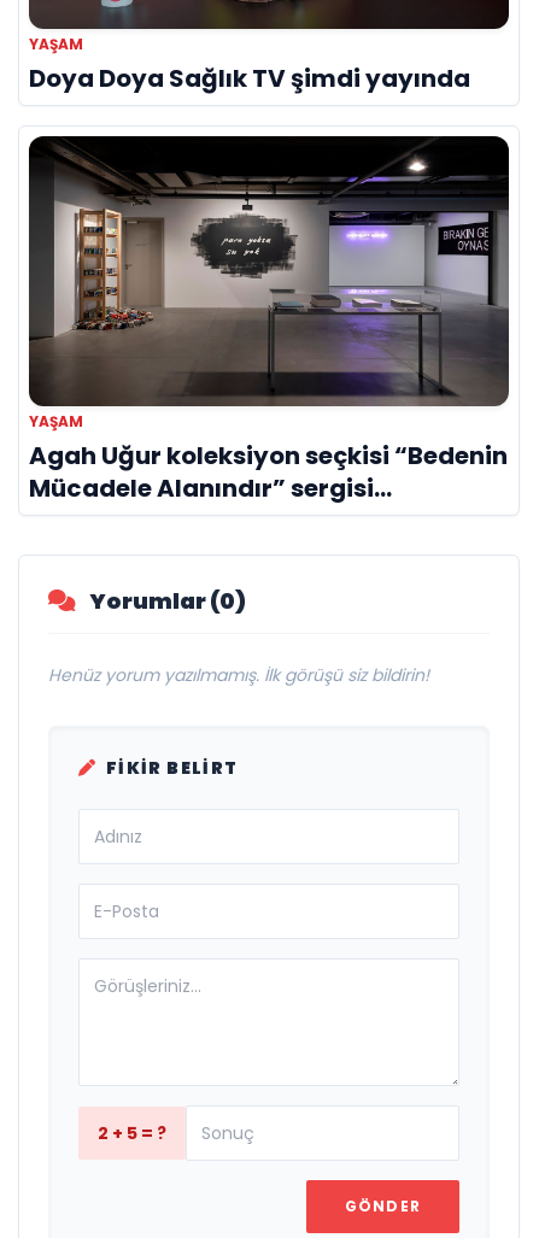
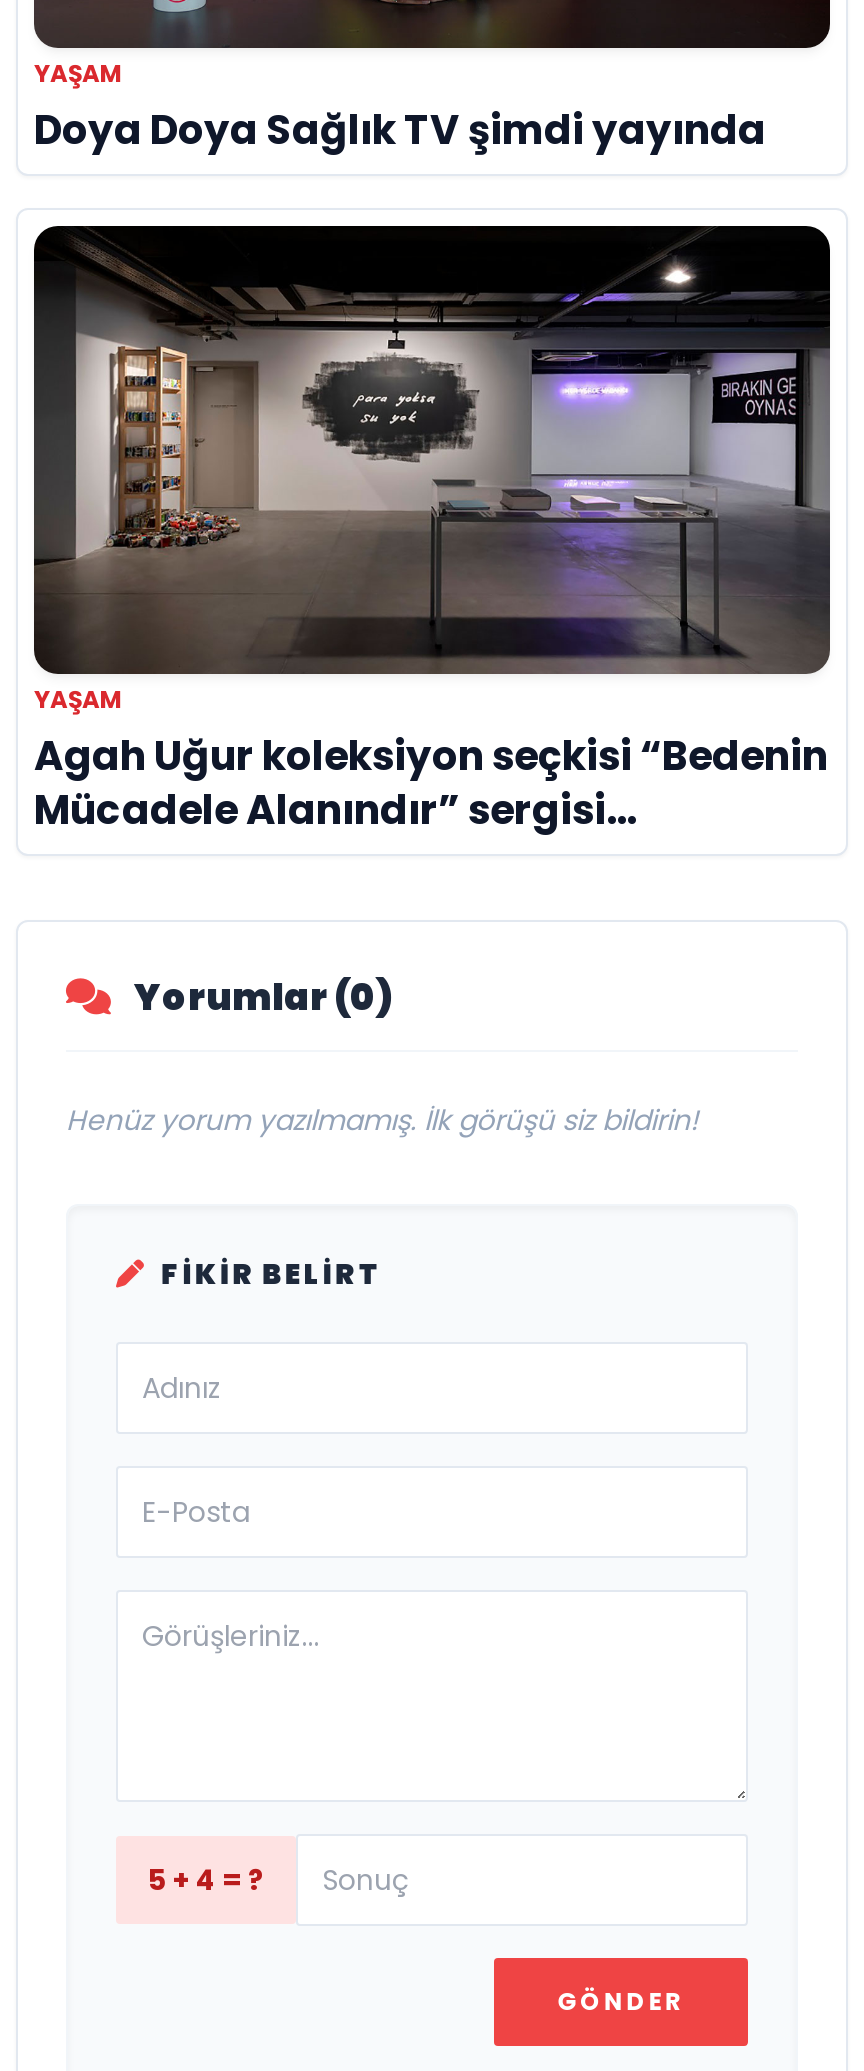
- 2 + 5 = ?
+ 5 + 4 = ?
